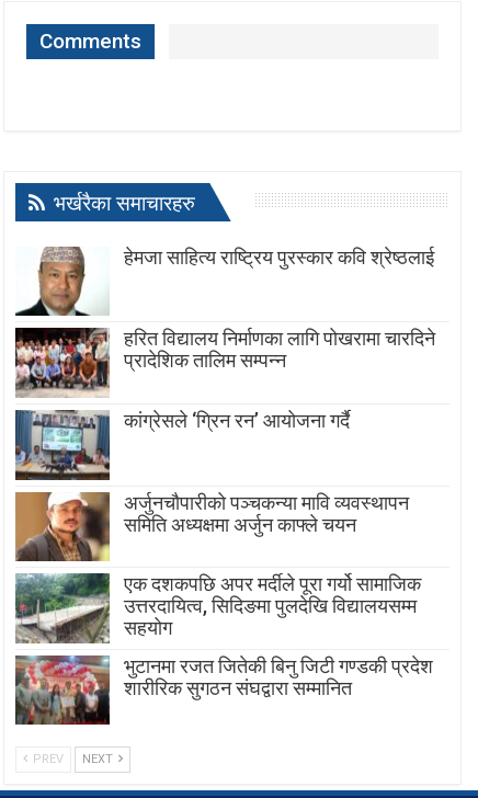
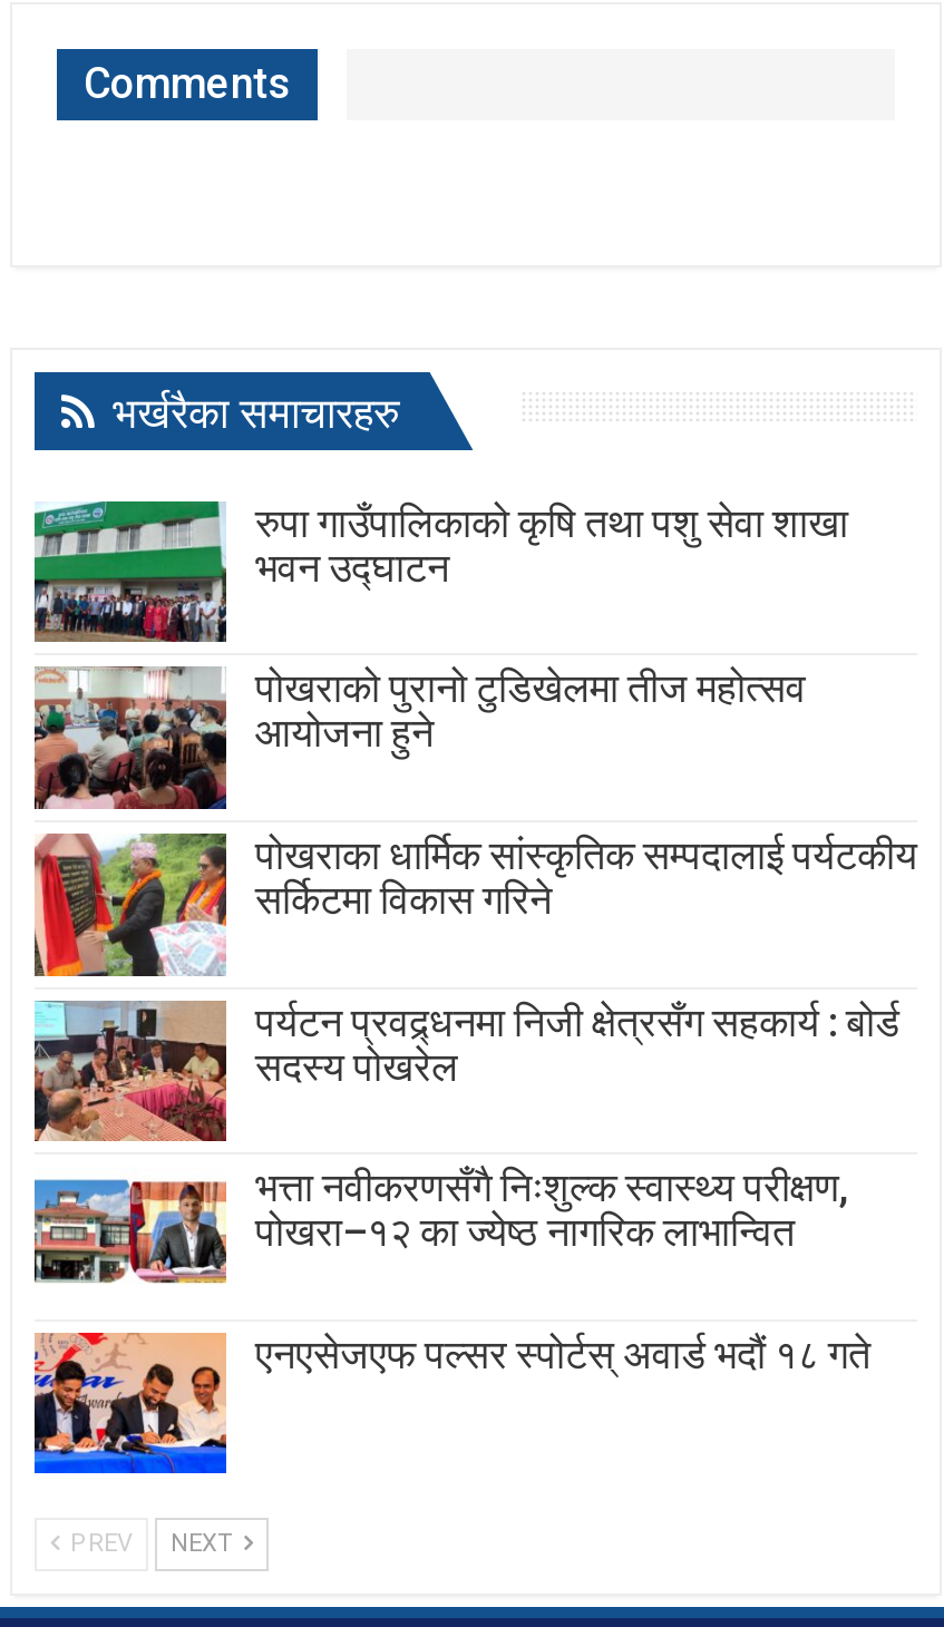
- [image]
- हेमजा साहित्य राष्ट्रिय पुरस्कार कवि श्रेष्ठलाई
+ [image]
+ रुपा गाउँपालिकाको कृषि तथा पशु सेवा शाखा
+ भवन उद्घाटन

- [image]
- हरित विद्यालय निर्माणका लागि पोखरामा चारदिने
- प्रादेशिक तालिम सम्पन्न
+ [image]
+ पोखराको पुरानो टुडिखेलमा तीज महोत्सव
+ आयोजना हुने

- [image]
- कांग्रेसले ‘ग्रिन रन’ आयोजना गर्दै
+ [image]
+ पोखराका धार्मिक सांस्कृतिक सम्पदालाई पर्यटकीय
+ सर्किटमा विकास गरिने

- [image]
- अर्जुनचौपारीको पञ्चकन्या मावि व्यवस्थापन
- समिति अध्यक्षमा अर्जुन काफ्ले चयन
+ [image]
+ पर्यटन प्रवद्र्धनमा निजी क्षेत्रसँग सहकार्य : बोर्ड
+ सदस्य पोखरेल

- [image]
- एक दशकपछि अपर मर्दीले पूरा गर्यो सामाजिक
- उत्तरदायित्व, सिदिङमा पुलदेखि विद्यालयसम्म
- सहयोग
+ [image]
+ भत्ता नवीकरणसँगै निःशुल्क स्वास्थ्य परीक्षण,
+ पोखरा–१२ का ज्येष्ठ नागरिक लाभान्वित

- [image]
- भुटानमा रजत जितेकी बिनु जिटी गण्डकी प्रदेश
- शारीरिक सुगठन संघद्वारा सम्मानित
+ [image]
+ एनएसेजएफ पल्सर स्पोर्टस् अवार्ड भदौं १८ गते
